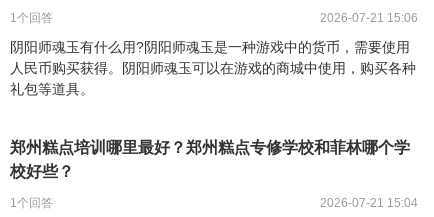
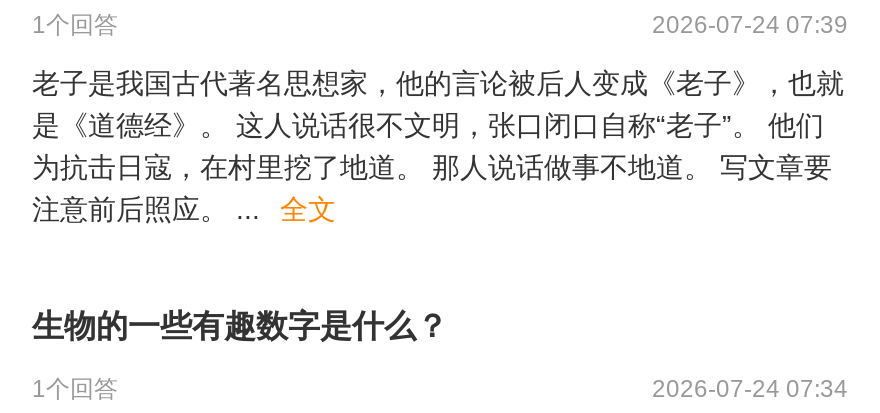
- 2026-07-21 15:06
+ 2026-07-24 07:39

- 阴阳师魂玉有什么用?阴阳师魂玉是一种游戏中的货币，需要使用
- 人民币购买获得。阴阳师魂玉可以在游戏的商城中使用，购买各种
- 礼包等道具。
+ 老子是我国古代著名思想家，他的言论被后人变成《老子》，也就
+ 是《道德经》。 这人说话很不文明，张口闭口自称“老子”。 他们
+ 为抗击日寇，在村里挖了地道。 那人说话做事不地道。 写文章要
+ 注意前后照应。...
+ 全文

- 郑州糕点培训哪里最好？郑州糕点专修学校和菲林哪个学
- 校好些？
+ 生物的一些有趣数字是什么？

- 2026-07-21 15:04
+ 2026-07-24 07:34
